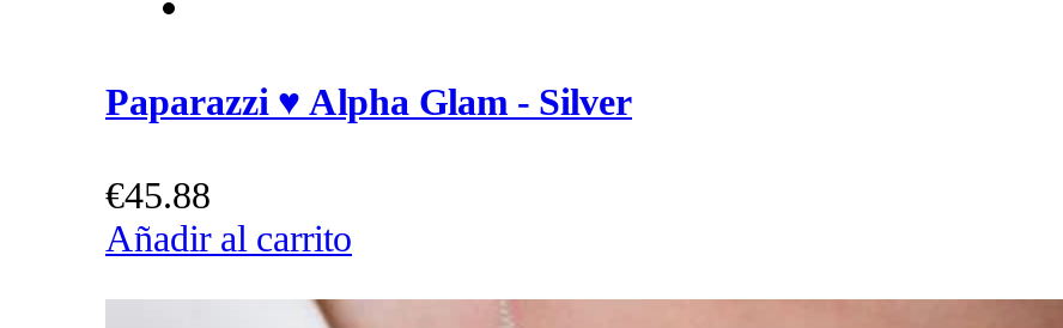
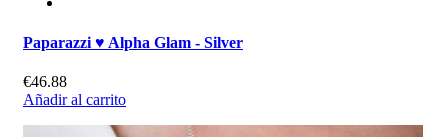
- €45.88
+ €46.88
